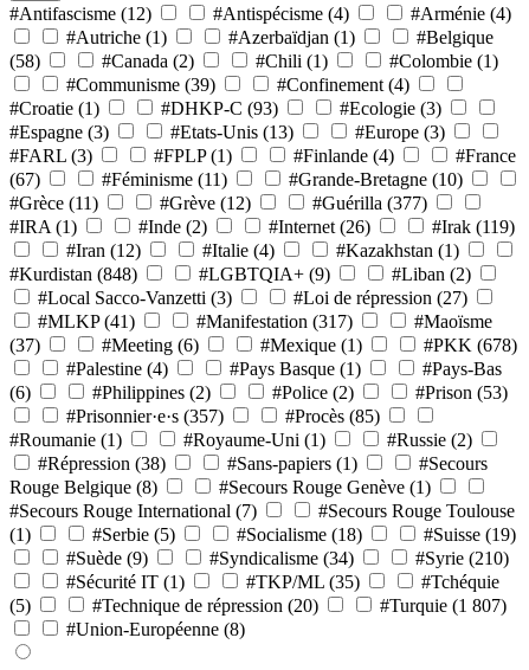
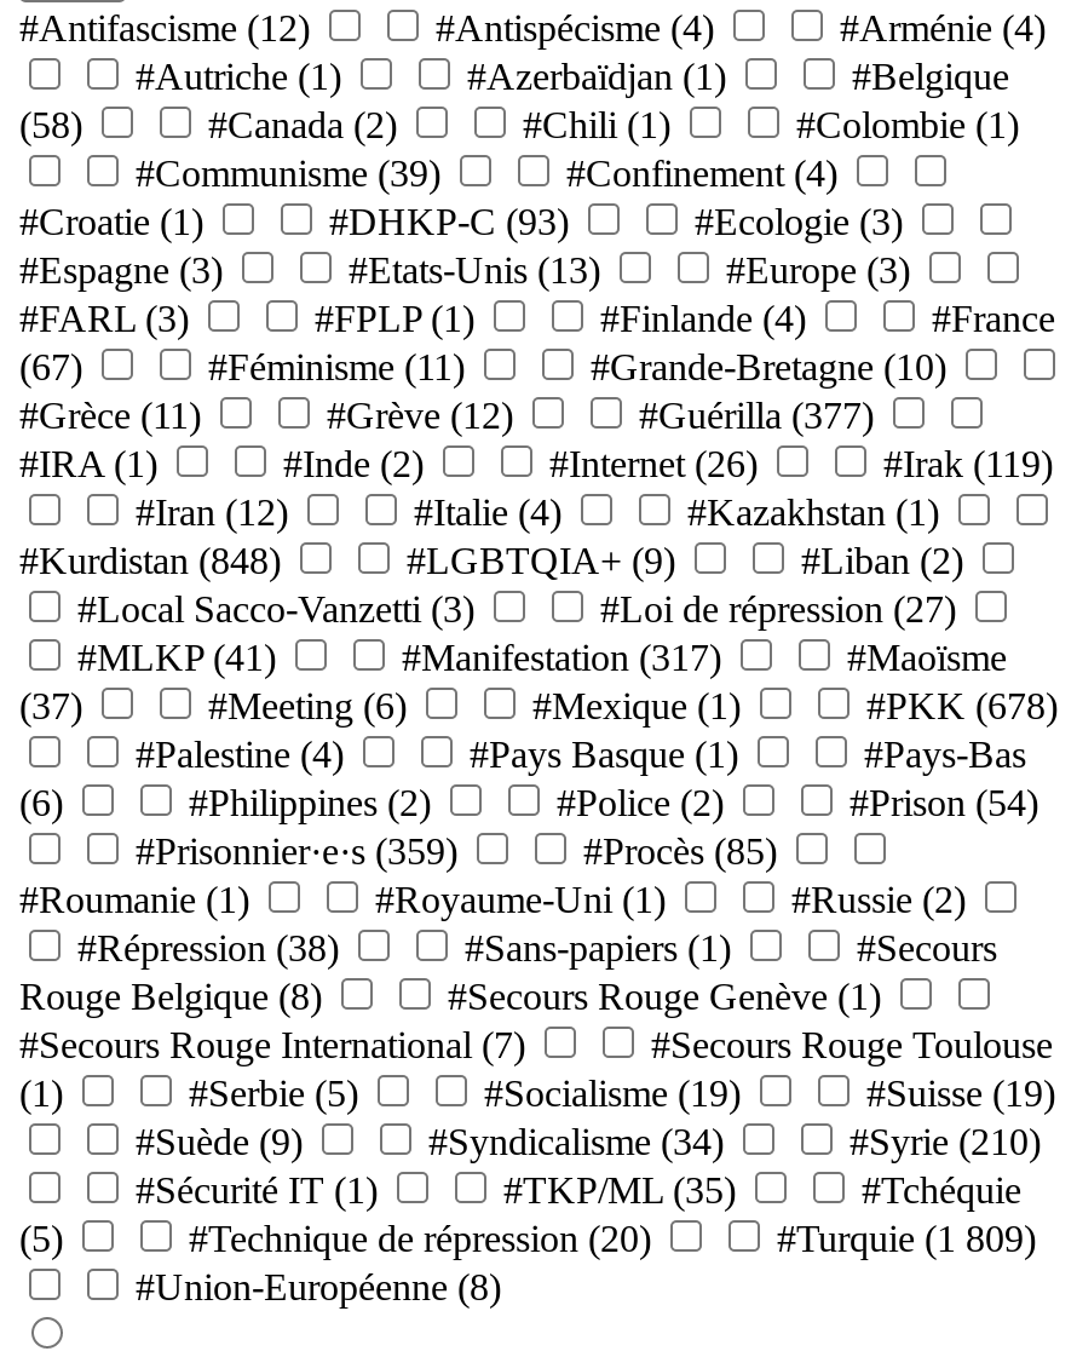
- #Prison (53)
+ #Prison (54)

- #Prisonnier·e·s (357)
+ #Prisonnier·e·s (359)

- #Socialisme (18)
+ #Socialisme (19)

- #Turquie (1 807)
+ #Turquie (1 809)
